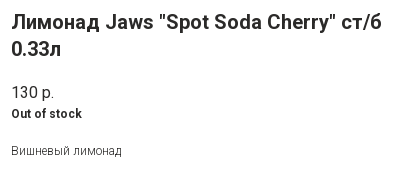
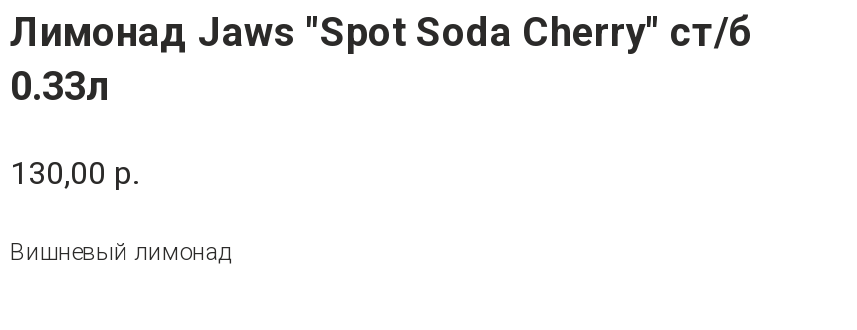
- 130 р.
- Out of stock
+ 130,00 р.
